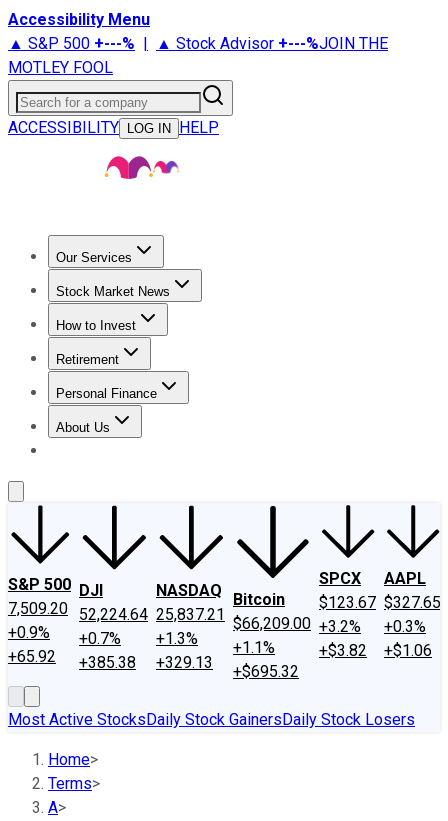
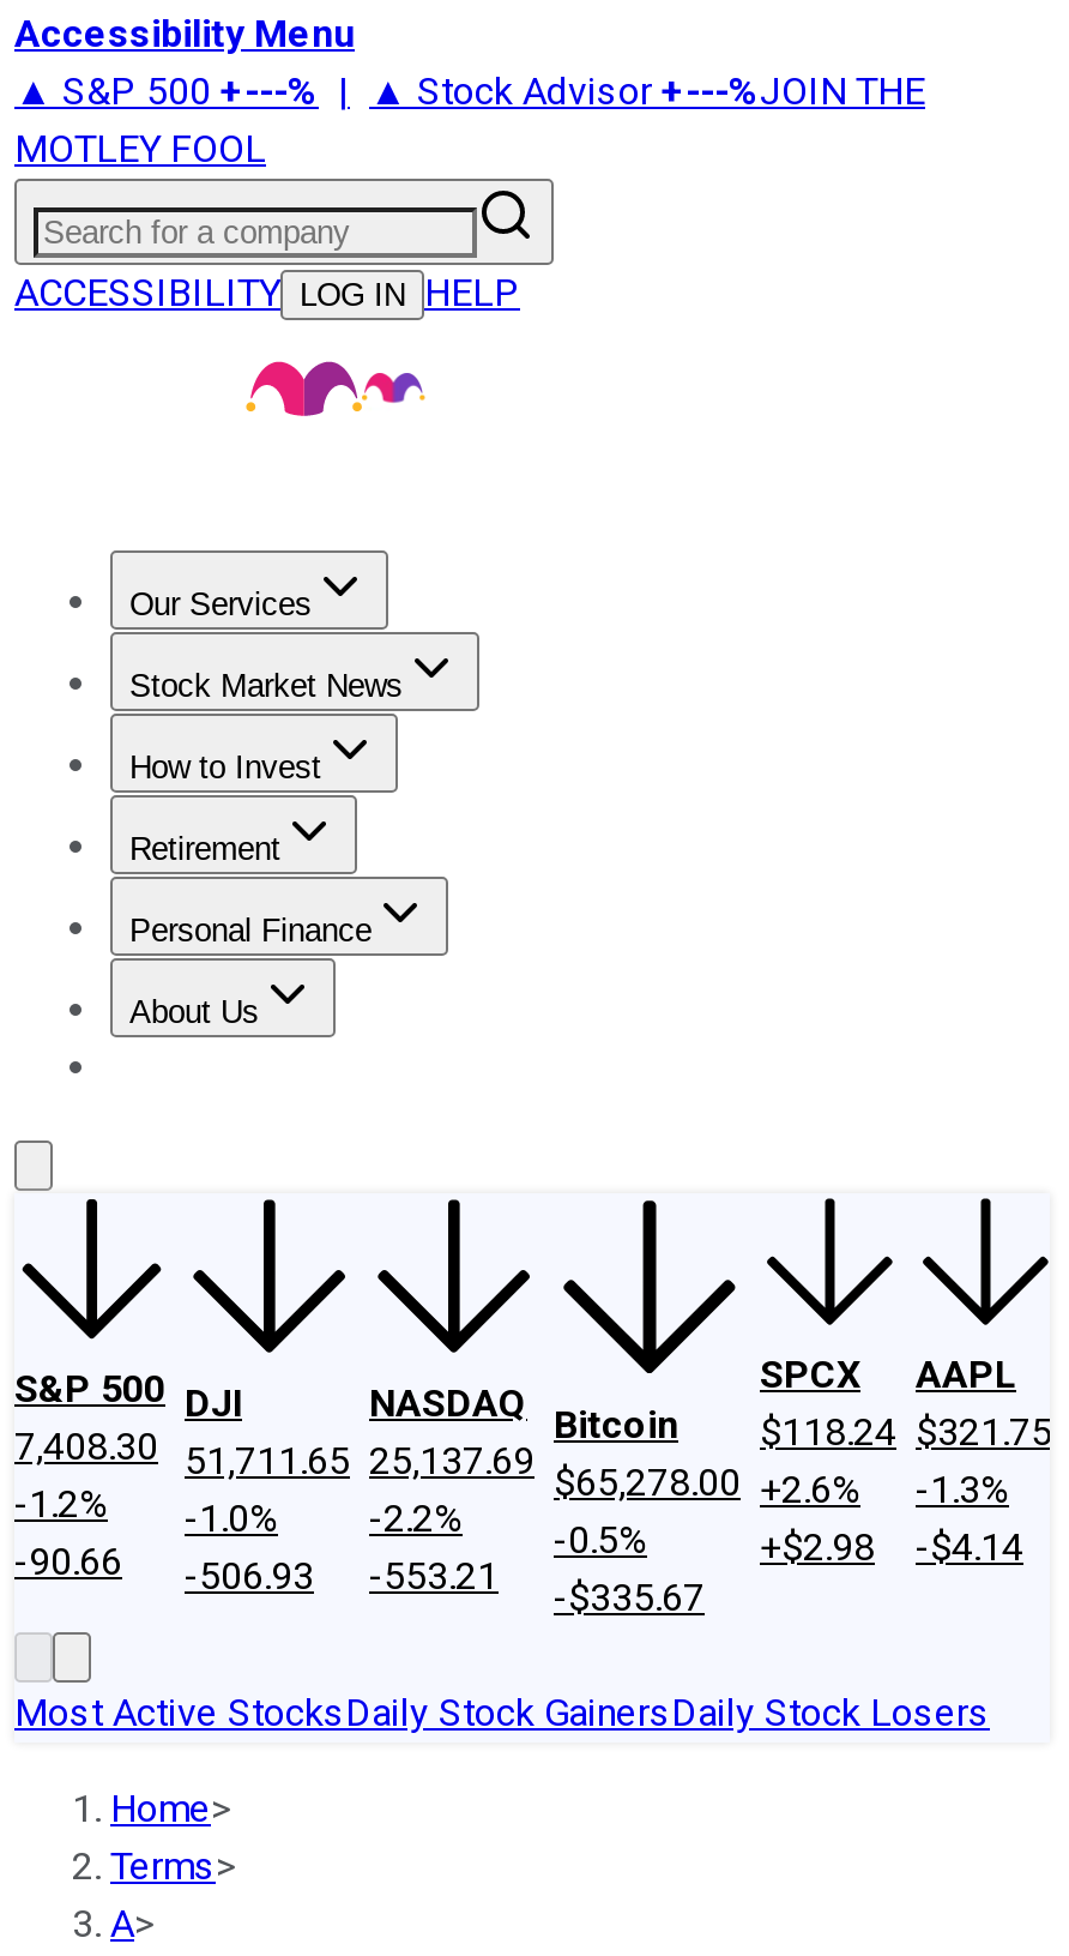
- $123.67
+ $118.24

- $327.65
+ $321.75

- 7,509.20
+ 7,408.30

- 52,224.64
+ 51,711.65

- 25,837.21
+ 25,137.69

- $66,209.00
+ $65,278.00

- +3.2%
+ +2.6%

- +0.3%
+ -1.3%

- +0.9%
+ -1.2%

- +0.7%
+ -1.0%

- +1.3%
+ -2.2%

- +1.1%
+ -0.5%

- +$3.82
+ +$2.98

- +$1.06
+ -$4.14

- +65.92
+ -90.66

- +385.38
+ -506.93

- +329.13
+ -553.21

- +$695.32
+ -$335.67
